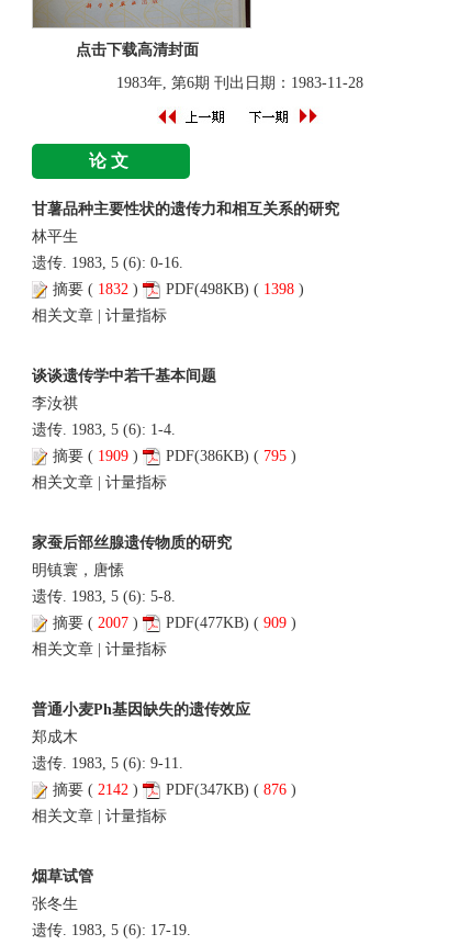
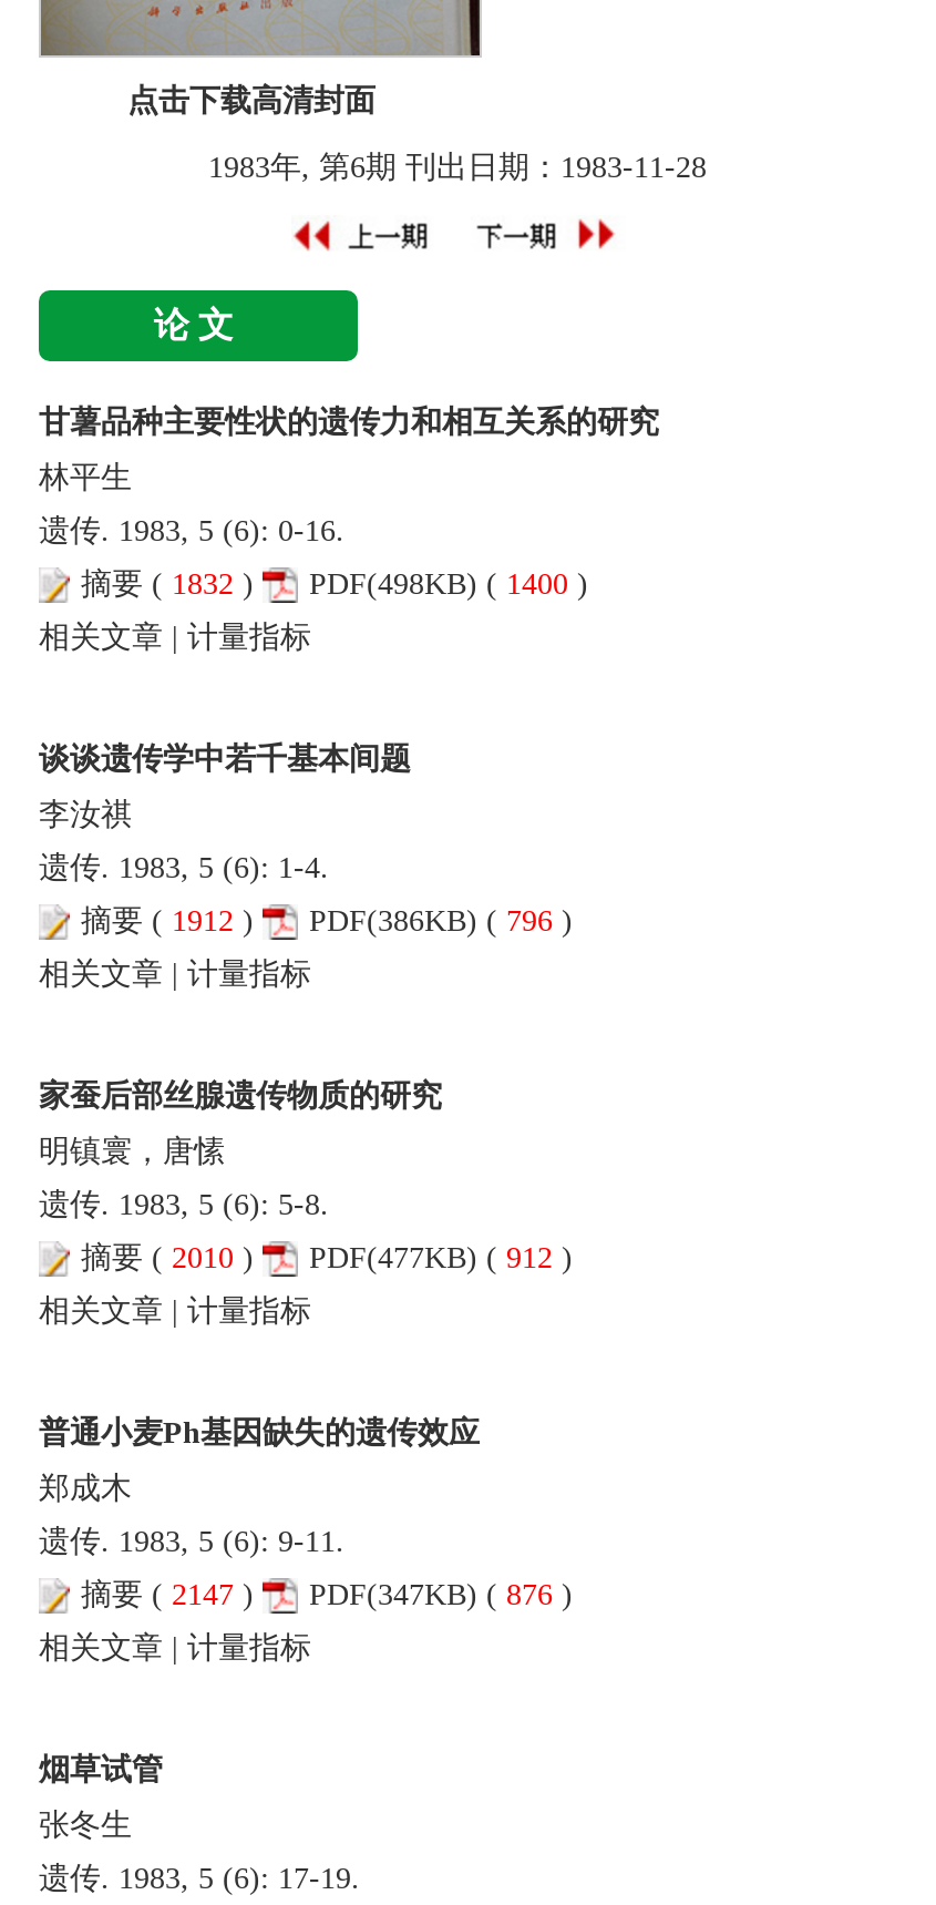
- 摘要(1832) PDF(498KB) (1398)
+ 摘要(1832) PDF(498KB) (1400)

- 摘要(1909)
+ 摘要(1912)

- PDF(386KB) (795)
+ PDF(386KB) (796)

- 摘要(2007)
+ 摘要(2010)

- PDF(477KB) (909)
+ PDF(477KB) (912)

- 摘要(2142) PDF(347KB) (876)
+ 摘要(2147) PDF(347KB) (876)
